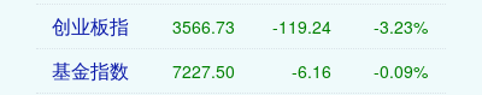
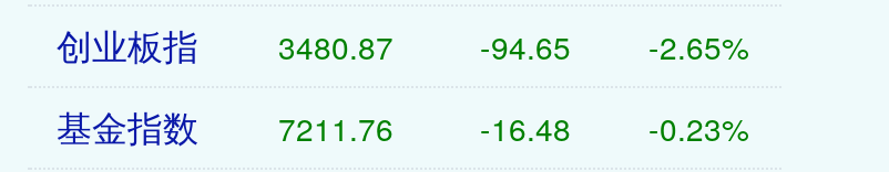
- 3566.73
+ 3480.87

- -119.24
+ -94.65

- -3.23%
+ -2.65%

- 7227.50
+ 7211.76

- -6.16
+ -16.48

- -0.09%
+ -0.23%
